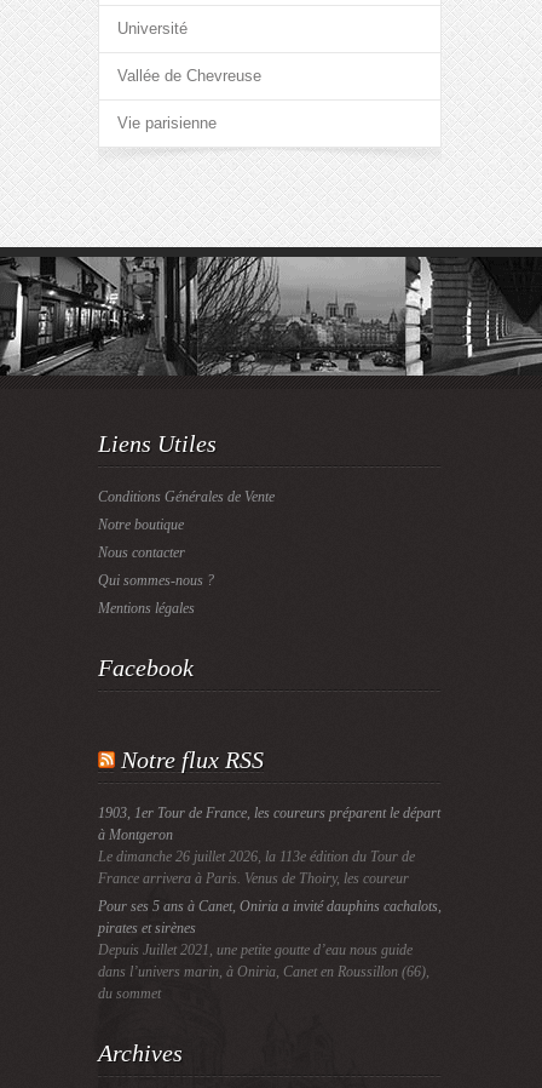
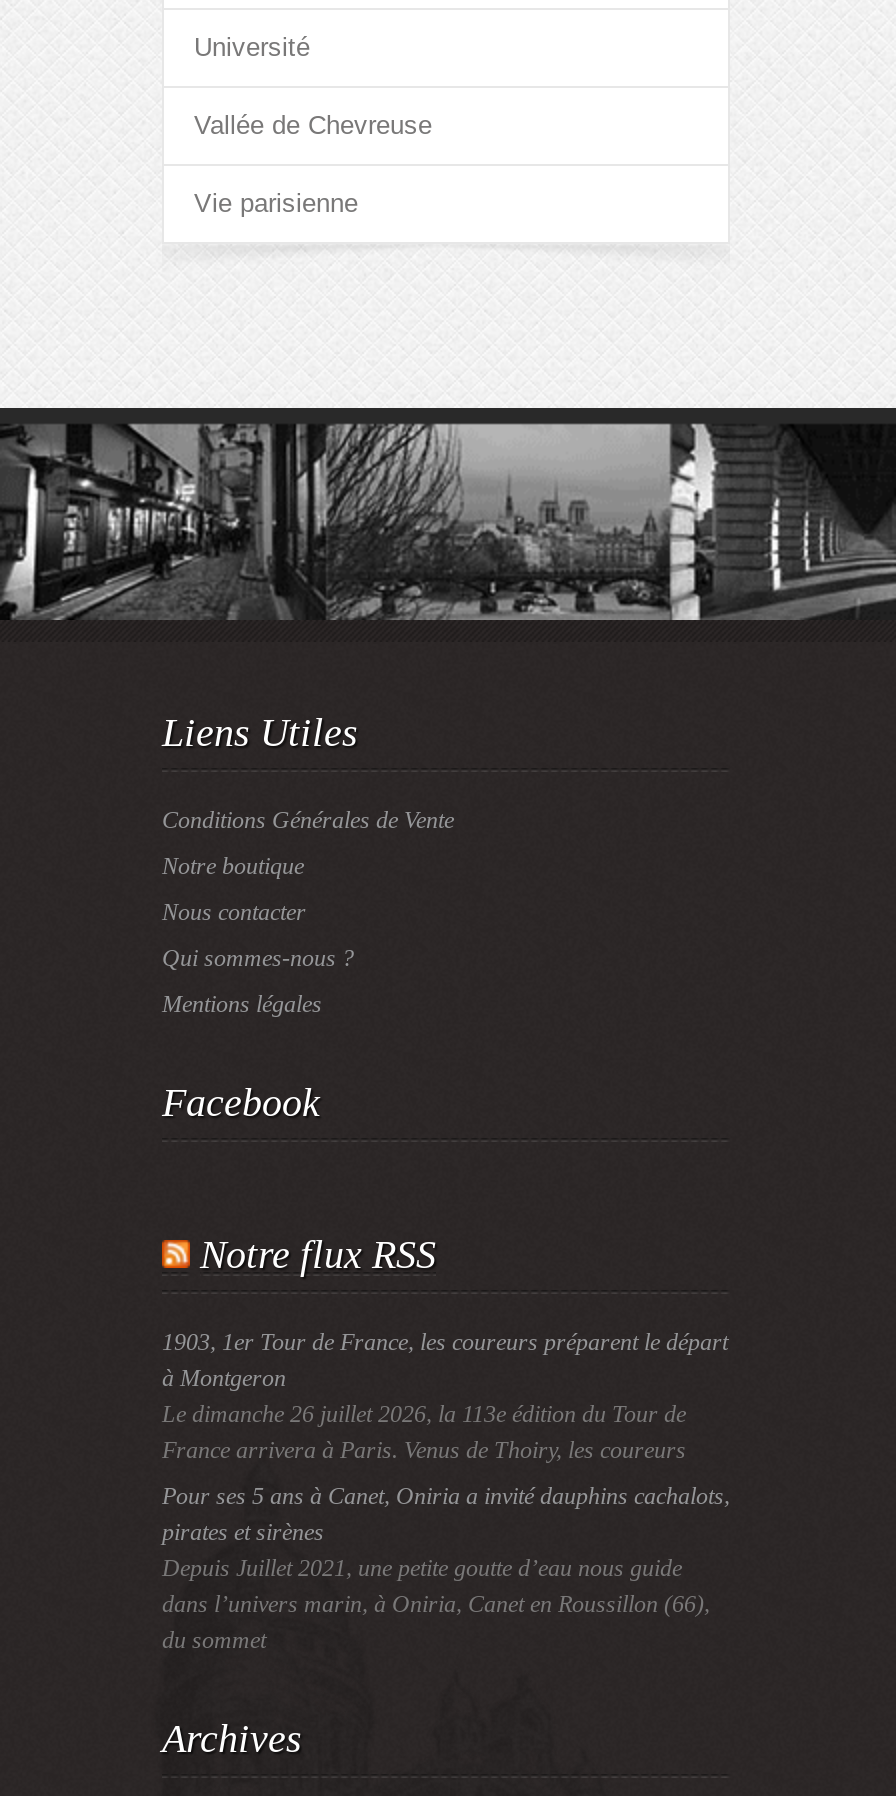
- France arrivera à Paris. Venus de Thoiry, les coureur
+ France arrivera à Paris. Venus de Thoiry, les coureurs
